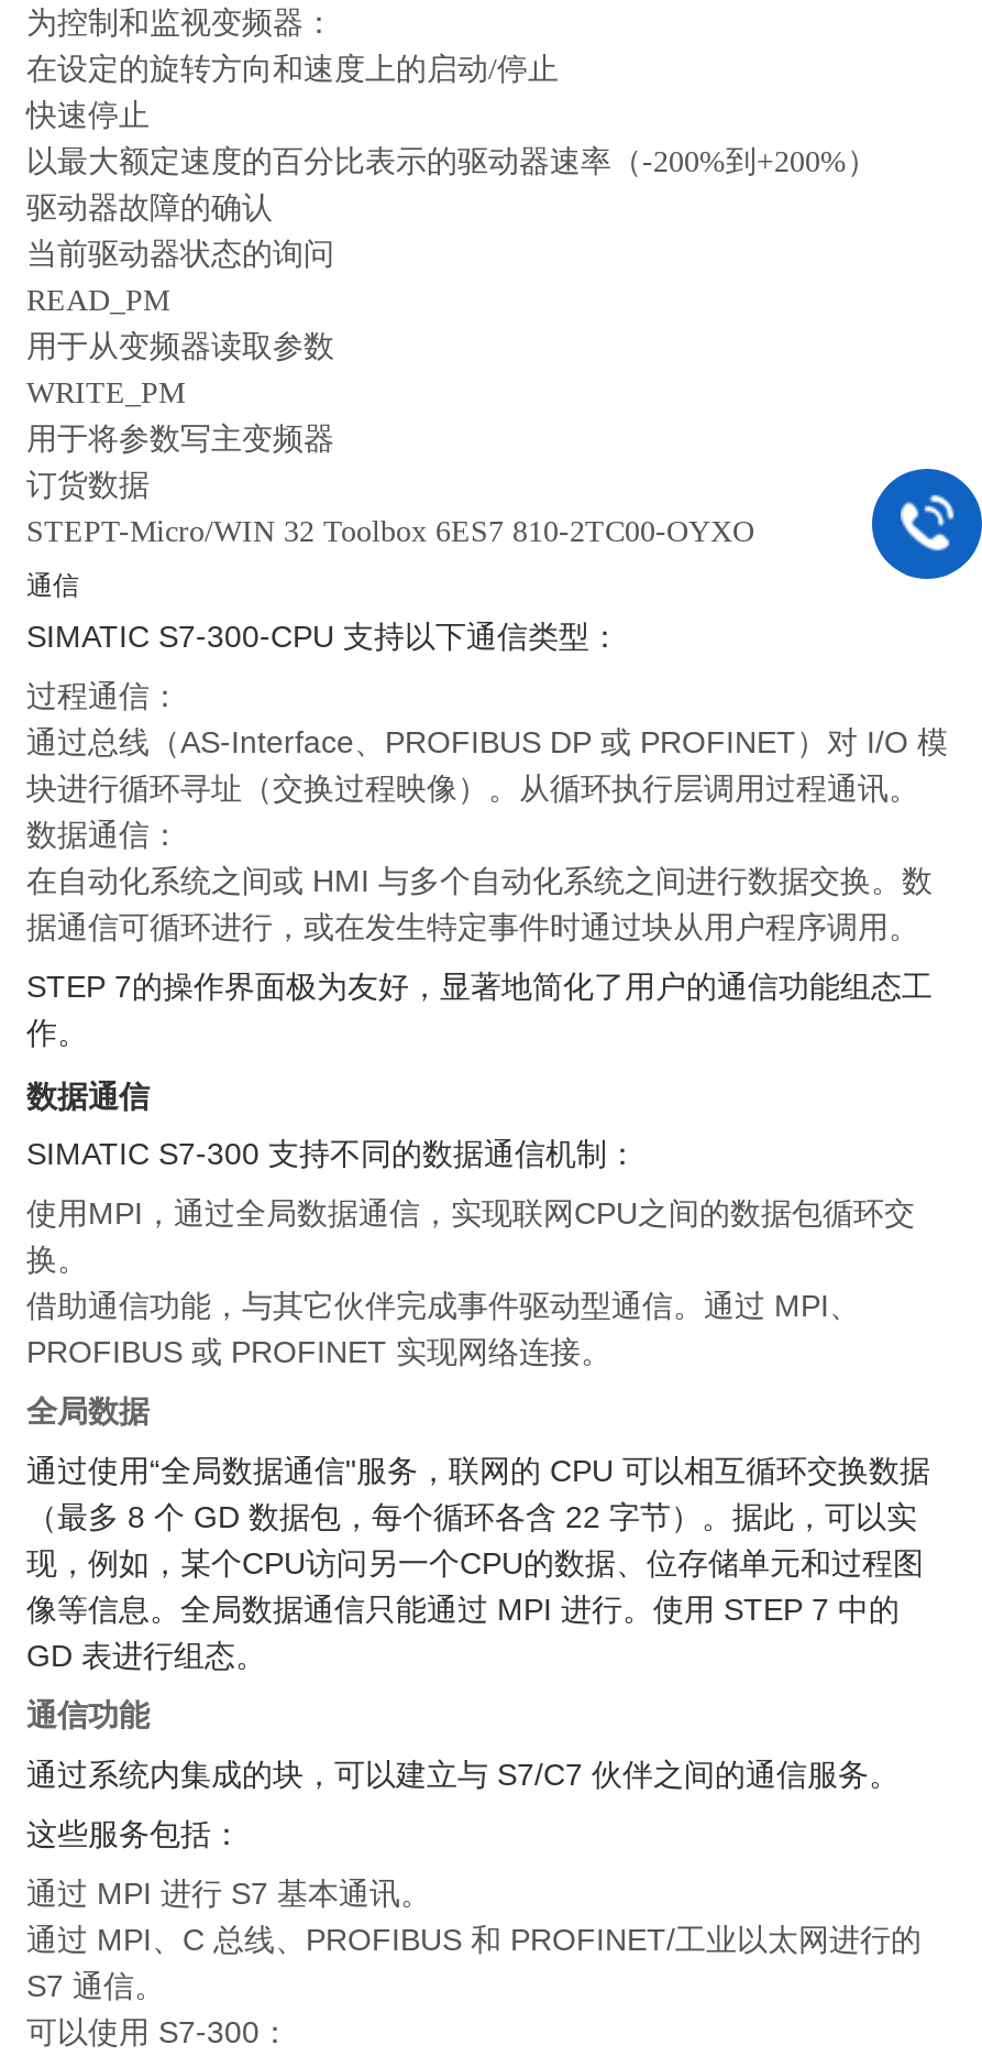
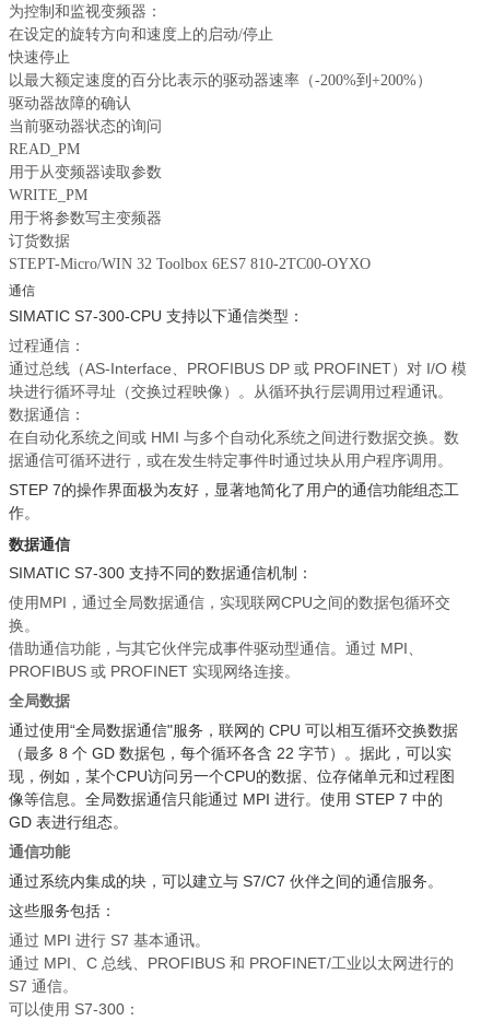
- [image]
